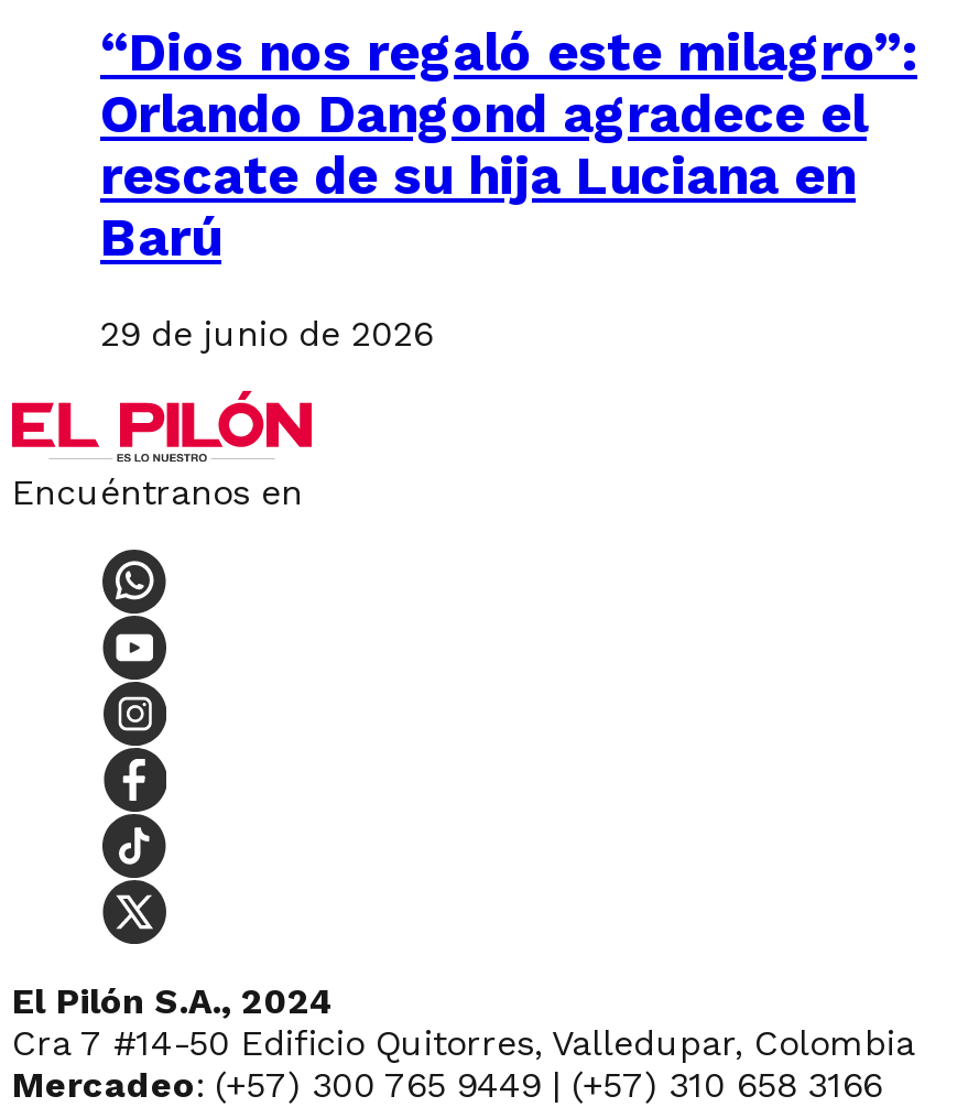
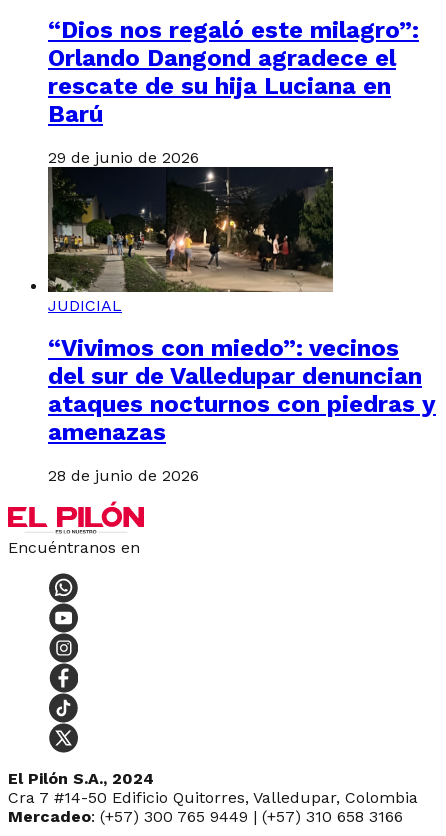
+ [image]
+ JUDICIAL
+ “Vivimos con miedo”: vecinos
+ del sur de Valledupar denuncian
+ ataques nocturnos con piedras y
+ amenazas
+ 28 de junio de 2026
